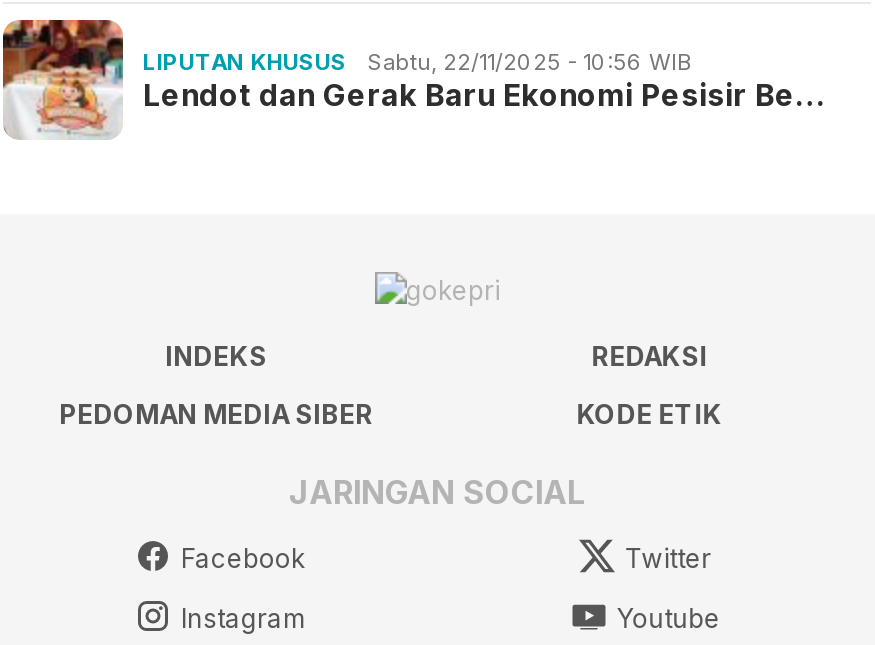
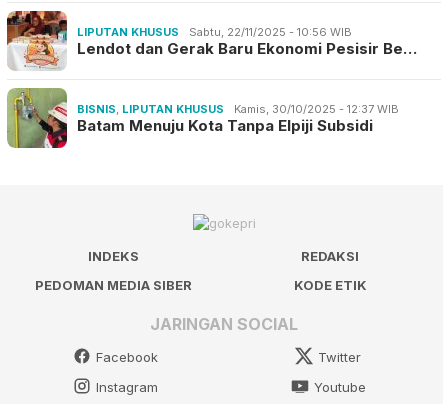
+ [image]
+ BISNIS, LIPUTAN KHUSUS
+ Kamis, 30/10/2025 - 12:37 WIB
+ Batam Menuju Kota Tanpa Elpiji Subsidi
